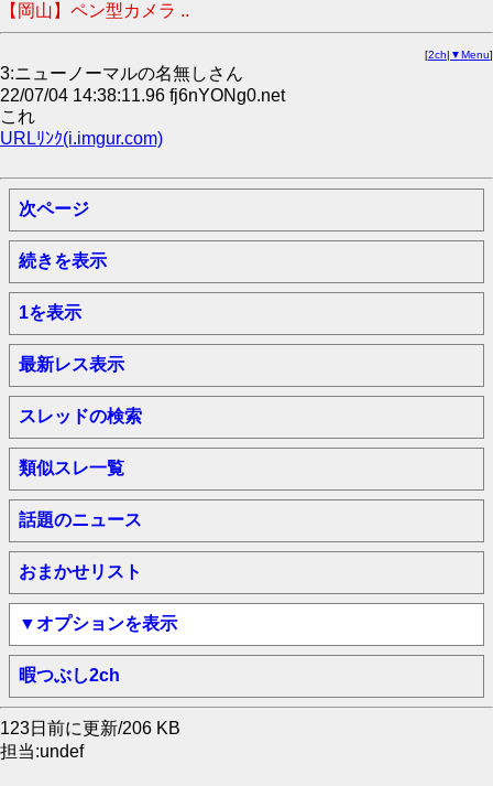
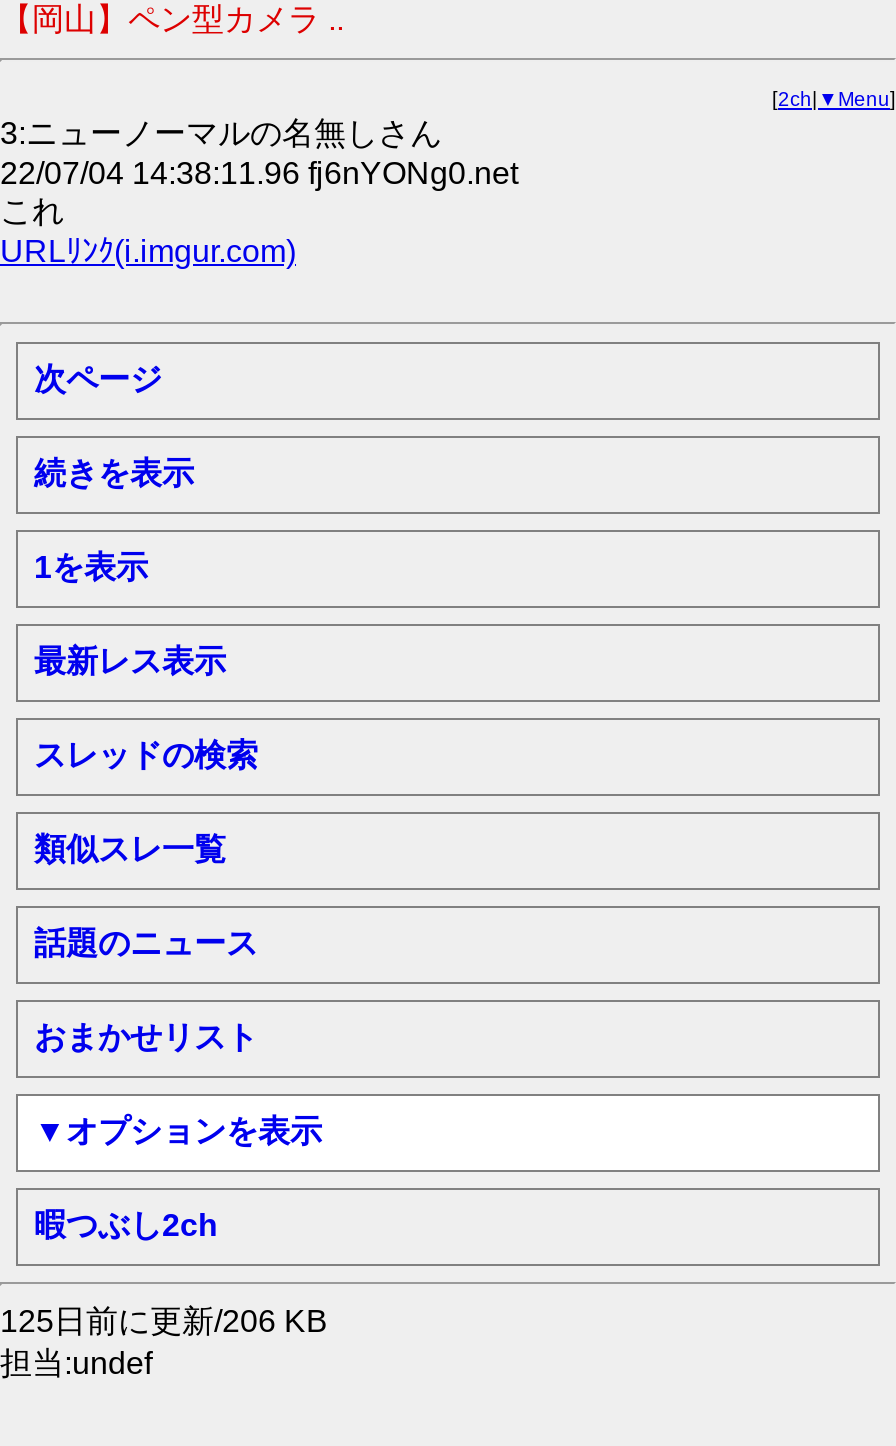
- 123日前に更新/206 KB
+ 125日前に更新/206 KB
